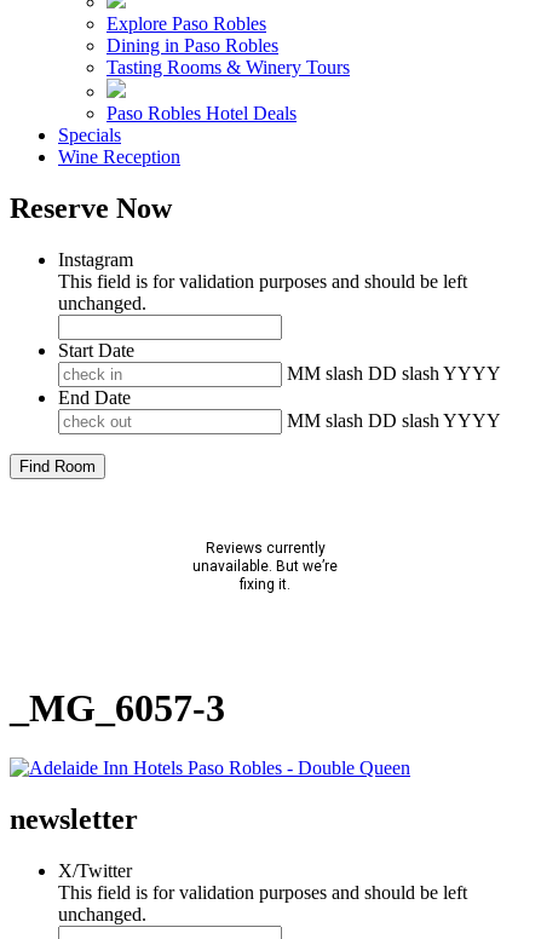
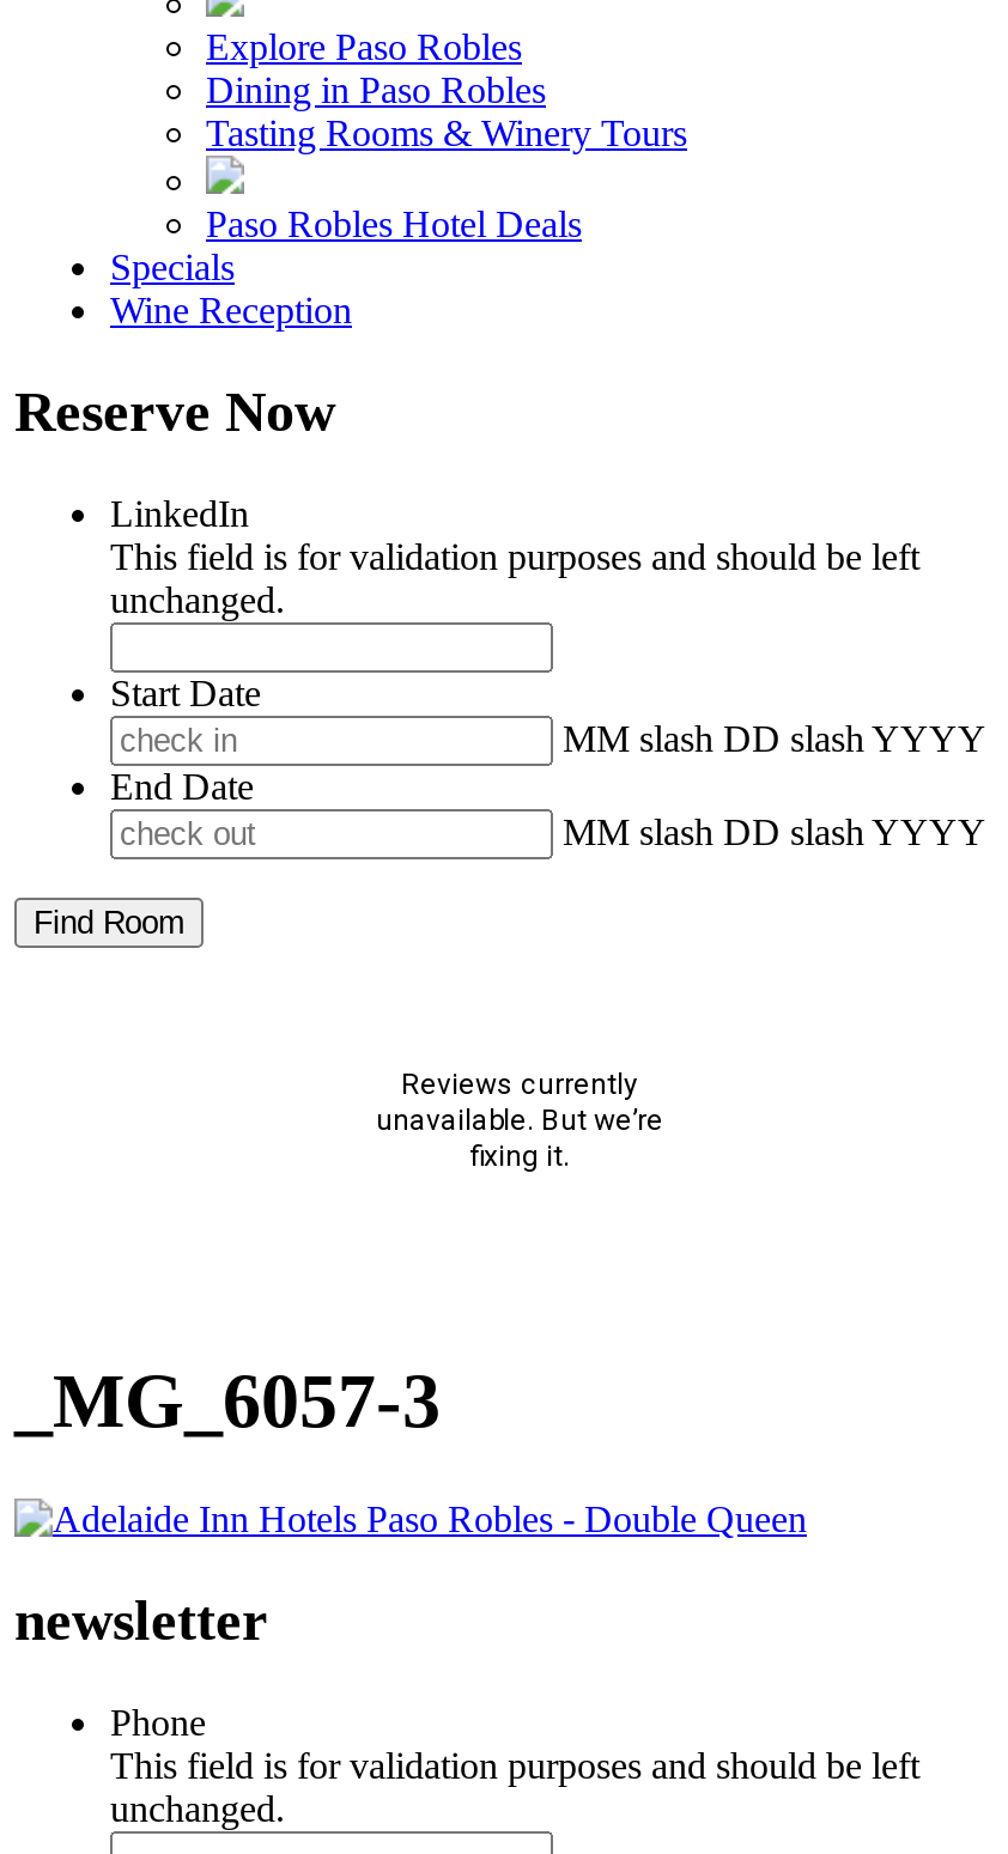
- Instagram
+ LinkedIn

- X/Twitter
+ Phone
